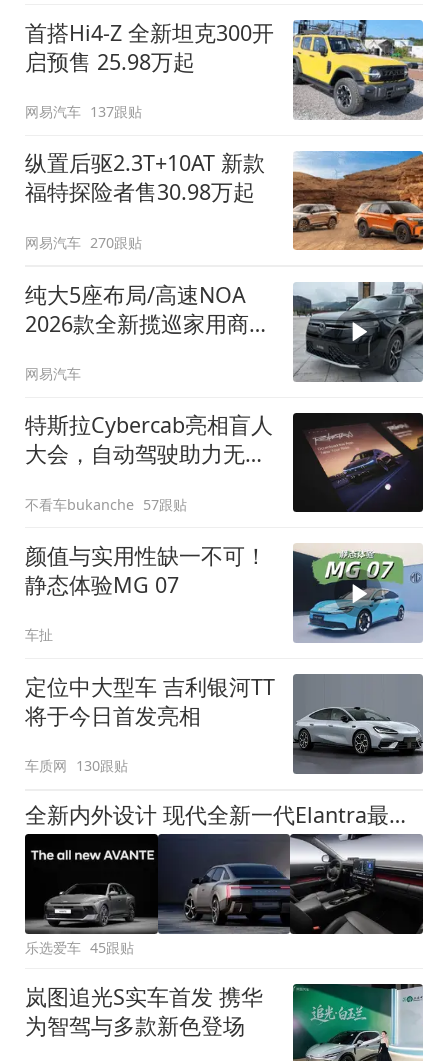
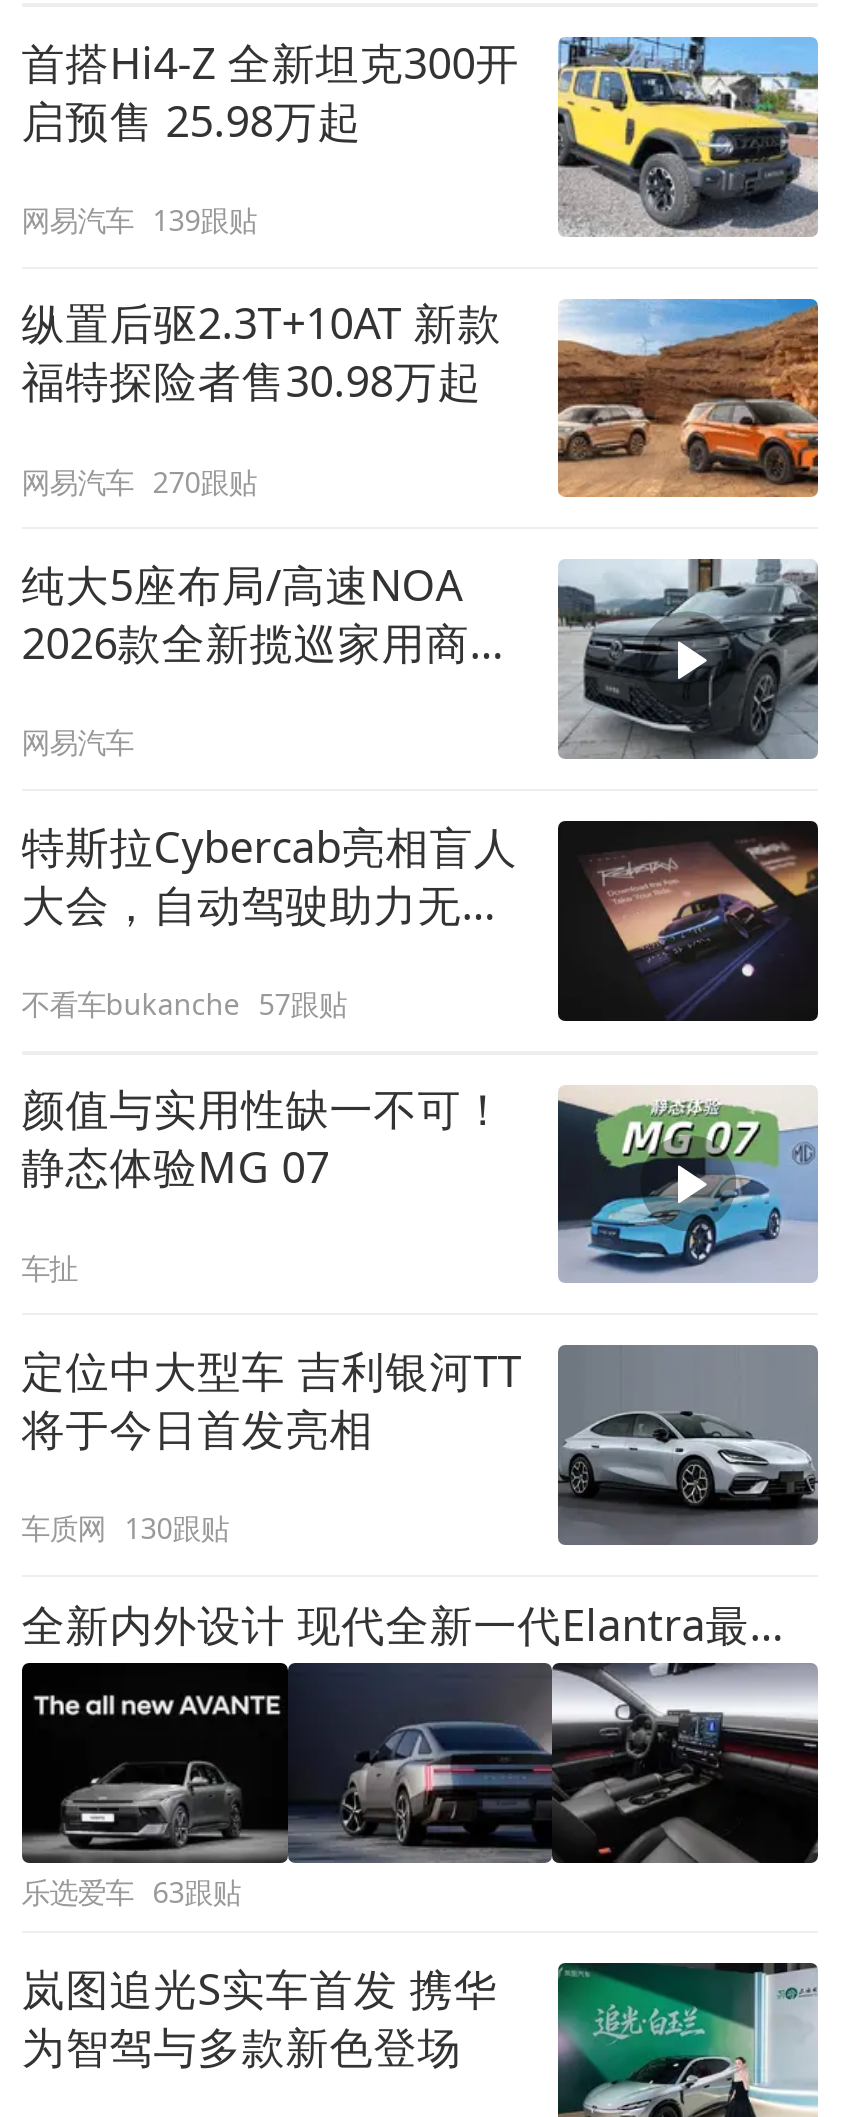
- 网易汽车 137跟贴
+ 网易汽车 139跟贴

- 乐选爱车 45跟贴
+ 乐选爱车 63跟贴
